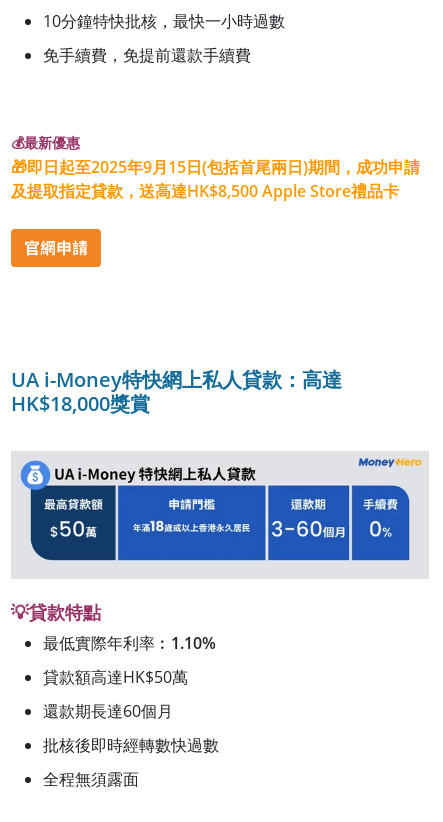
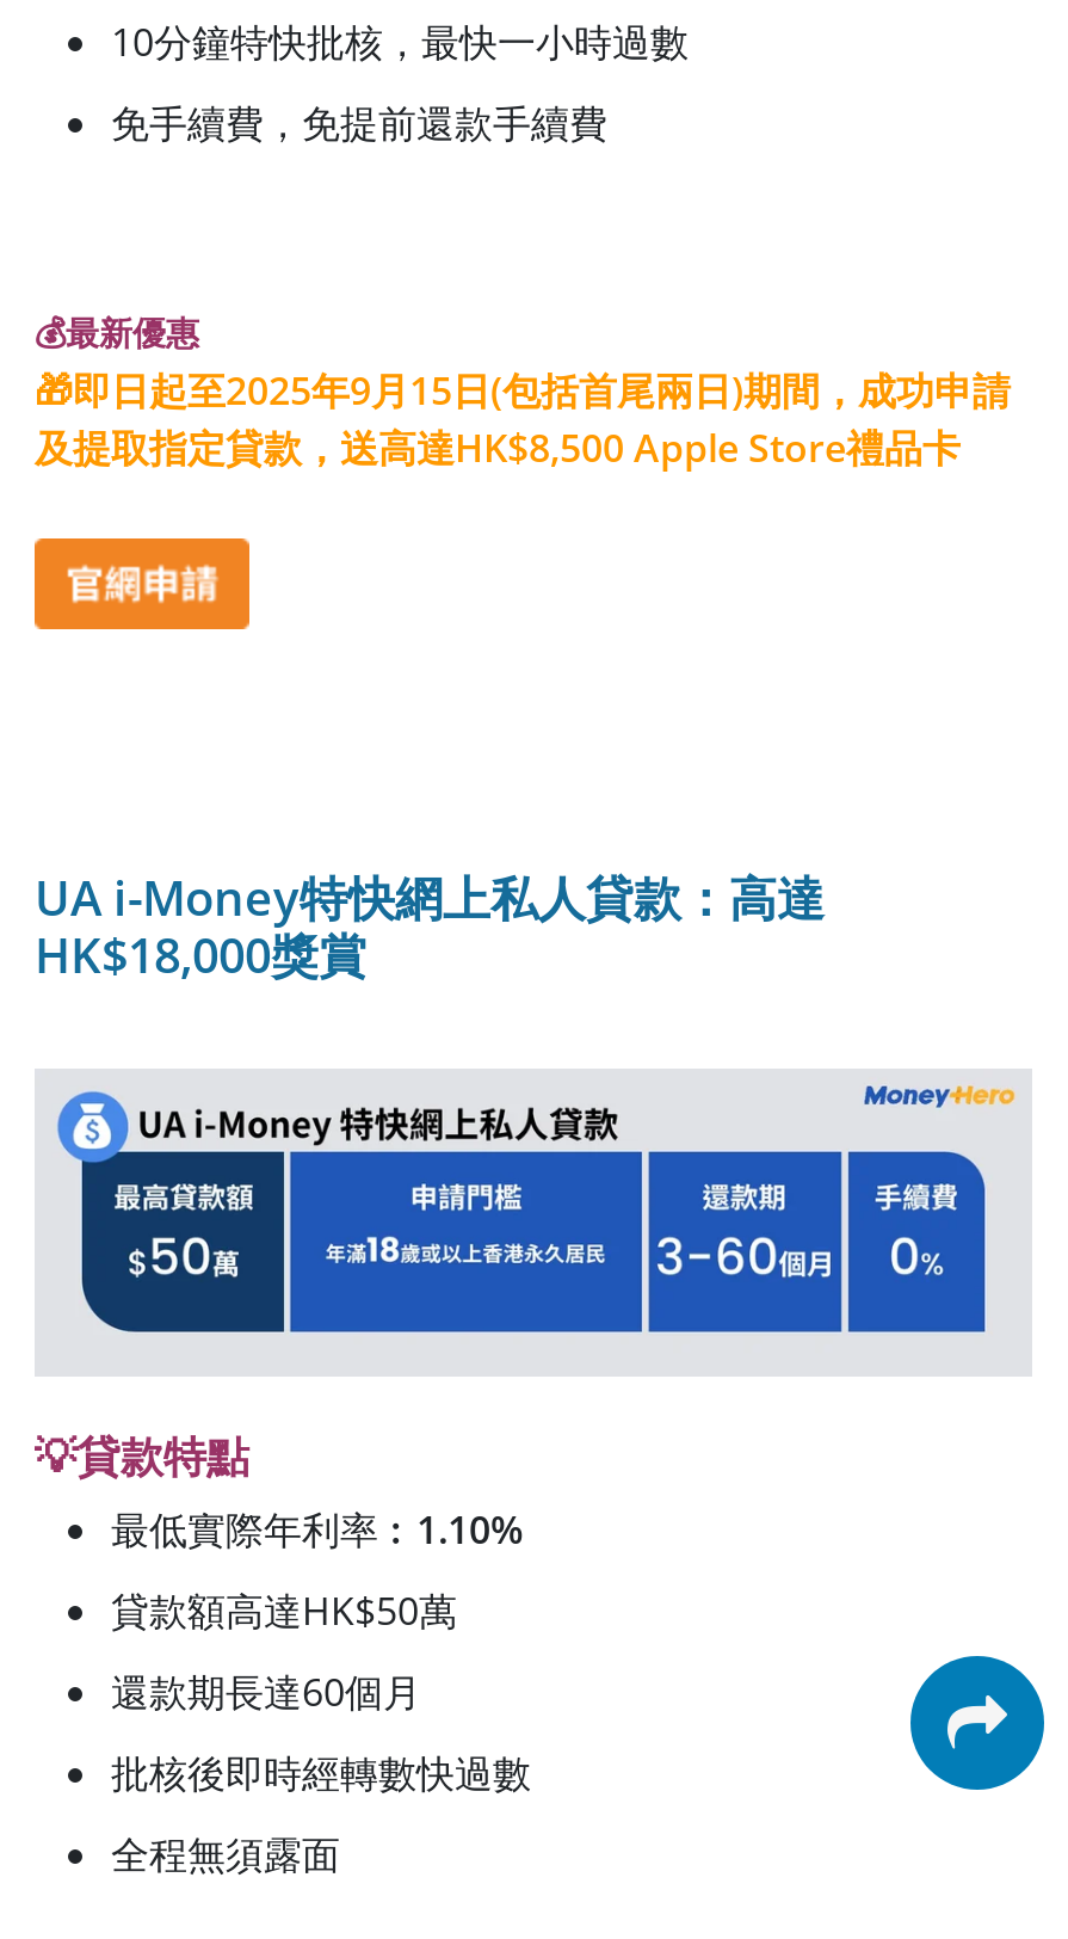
+ [image]
